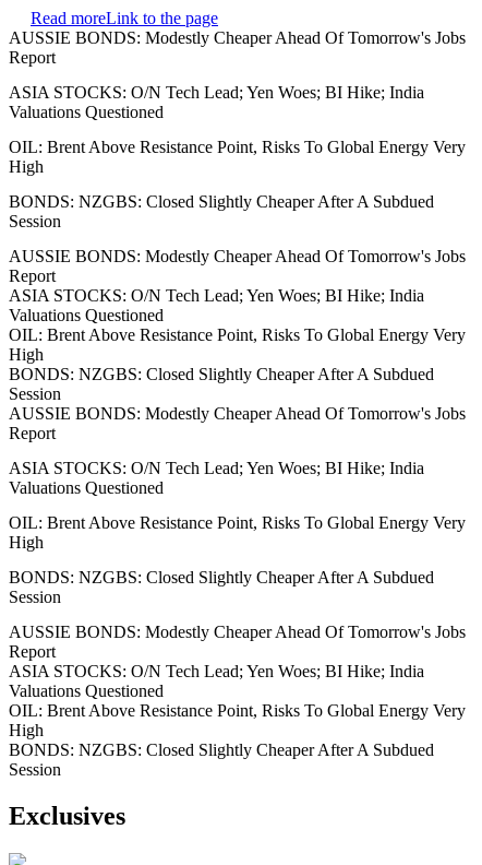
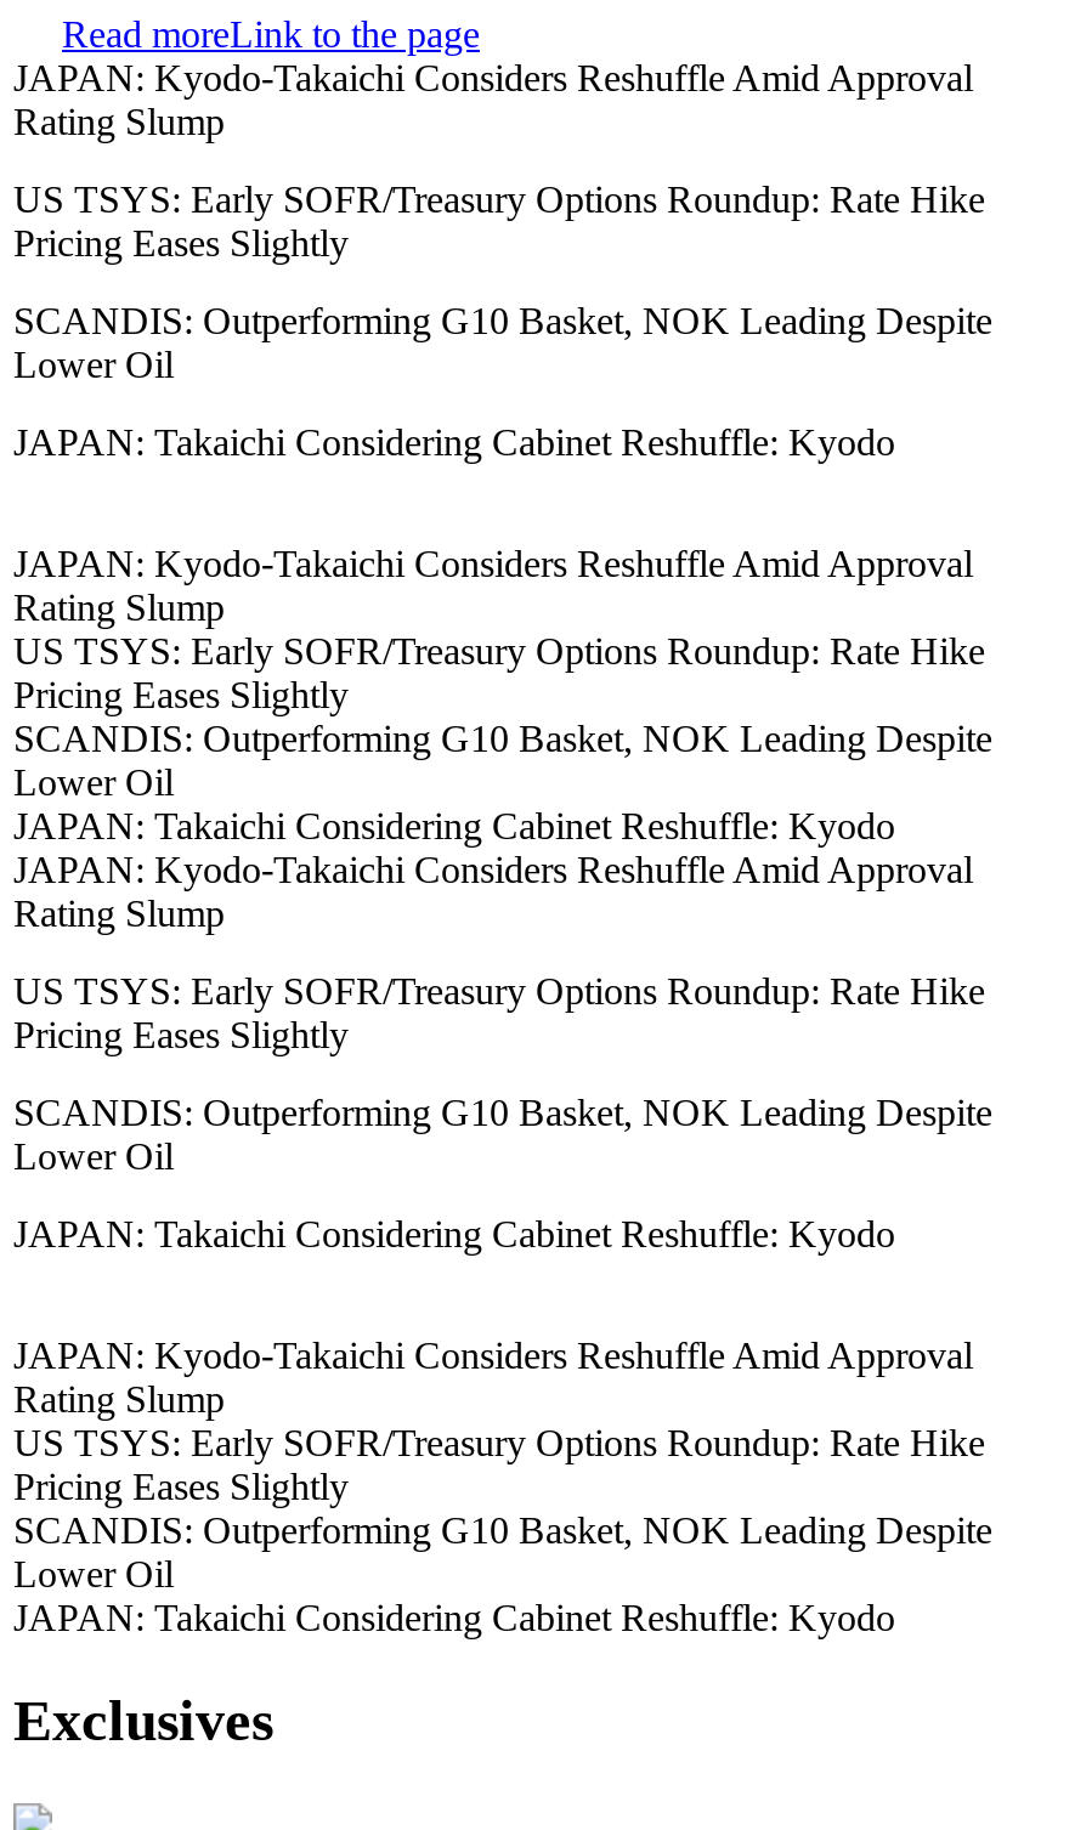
- AUSSIE BONDS: Modestly Cheaper Ahead Of Tomorrow's Jobs
- Report
+ JAPAN: Kyodo-Takaichi Considers Reshuffle Amid Approval
+ Rating Slump

- ASIA STOCKS: O/N Tech Lead; Yen Woes; BI Hike; India
- Valuations Questioned
+ US TSYS: Early SOFR/Treasury Options Roundup: Rate Hike
+ Pricing Eases Slightly

- OIL: Brent Above Resistance Point, Risks To Global Energy Very
- High
+ SCANDIS: Outperforming G10 Basket, NOK Leading Despite
+ Lower Oil

- BONDS: NZGBS: Closed Slightly Cheaper After A Subdued
- Session
+ JAPAN: Takaichi Considering Cabinet Reshuffle: Kyodo

- AUSSIE BONDS: Modestly Cheaper Ahead Of Tomorrow's Jobs
- Report
- ASIA STOCKS: O/N Tech Lead; Yen Woes; BI Hike; India
- Valuations Questioned
- OIL: Brent Above Resistance Point, Risks To Global Energy Very
- High
- BONDS: NZGBS: Closed Slightly Cheaper After A Subdued
- Session
- AUSSIE BONDS: Modestly Cheaper Ahead Of Tomorrow's Jobs
- Report
+ JAPAN: Kyodo-Takaichi Considers Reshuffle Amid Approval
+ Rating Slump
+ US TSYS: Early SOFR/Treasury Options Roundup: Rate Hike
+ Pricing Eases Slightly
+ SCANDIS: Outperforming G10 Basket, NOK Leading Despite
+ Lower Oil
+ JAPAN: Takaichi Considering Cabinet Reshuffle: Kyodo
+ JAPAN: Kyodo-Takaichi Considers Reshuffle Amid Approval
+ Rating Slump

- ASIA STOCKS: O/N Tech Lead; Yen Woes; BI Hike; India
- Valuations Questioned
+ US TSYS: Early SOFR/Treasury Options Roundup: Rate Hike
+ Pricing Eases Slightly

- OIL: Brent Above Resistance Point, Risks To Global Energy Very
- High
+ SCANDIS: Outperforming G10 Basket, NOK Leading Despite
+ Lower Oil

- BONDS: NZGBS: Closed Slightly Cheaper After A Subdued
- Session
+ JAPAN: Takaichi Considering Cabinet Reshuffle: Kyodo

- AUSSIE BONDS: Modestly Cheaper Ahead Of Tomorrow's Jobs
- Report
- ASIA STOCKS: O/N Tech Lead; Yen Woes; BI Hike; India
- Valuations Questioned
- OIL: Brent Above Resistance Point, Risks To Global Energy Very
- High
- BONDS: NZGBS: Closed Slightly Cheaper After A Subdued
- Session
+ JAPAN: Kyodo-Takaichi Considers Reshuffle Amid Approval
+ Rating Slump
+ US TSYS: Early SOFR/Treasury Options Roundup: Rate Hike
+ Pricing Eases Slightly
+ SCANDIS: Outperforming G10 Basket, NOK Leading Despite
+ Lower Oil
+ JAPAN: Takaichi Considering Cabinet Reshuffle: Kyodo
